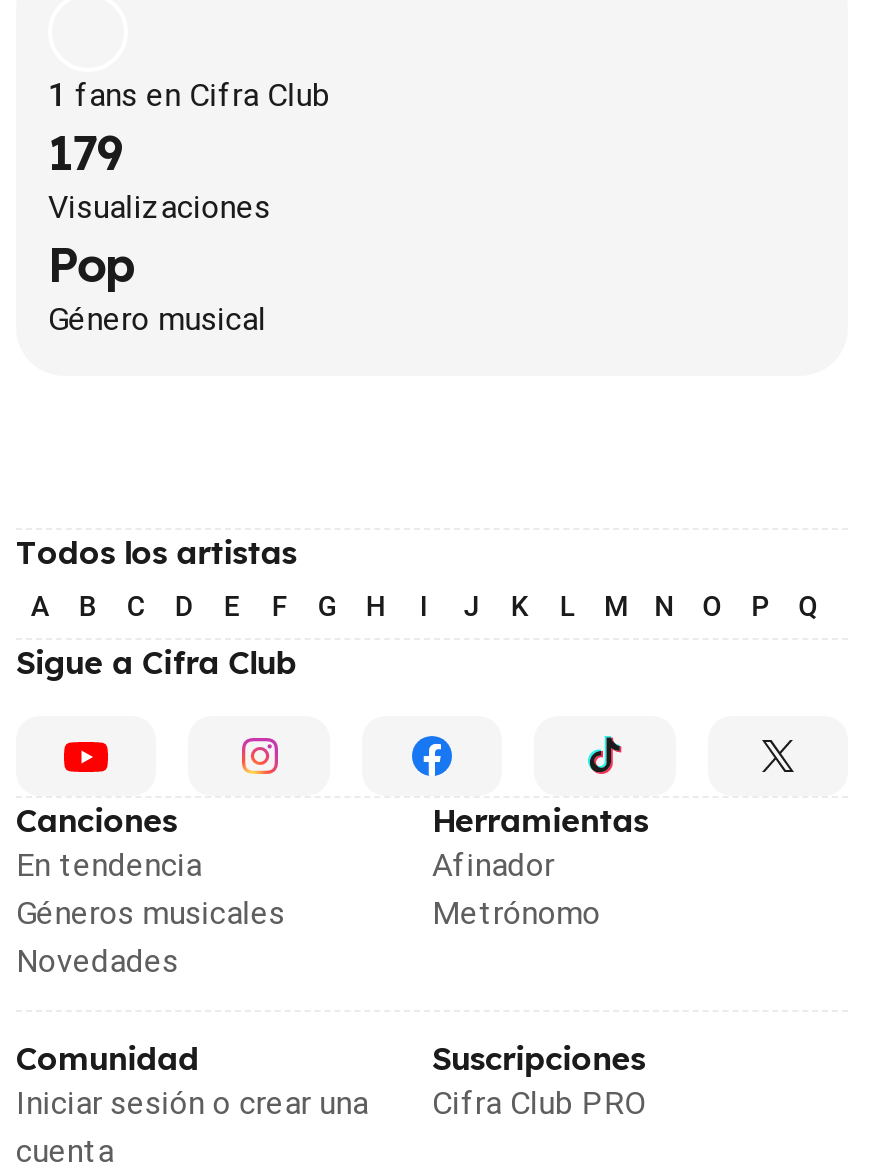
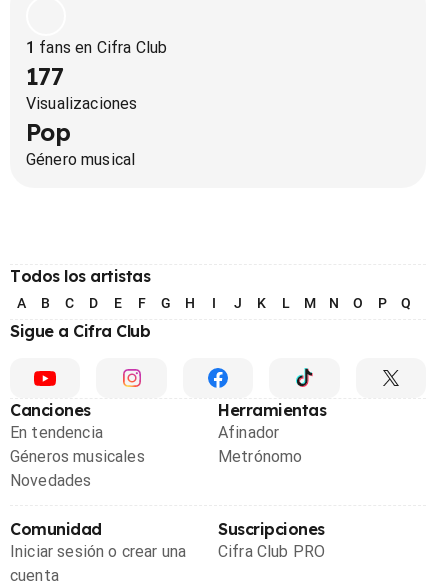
- 179
+ 177
